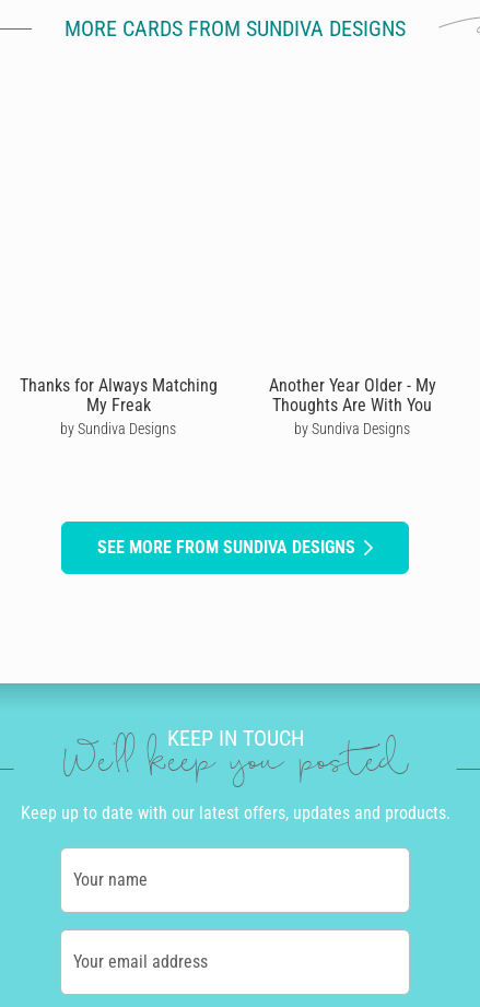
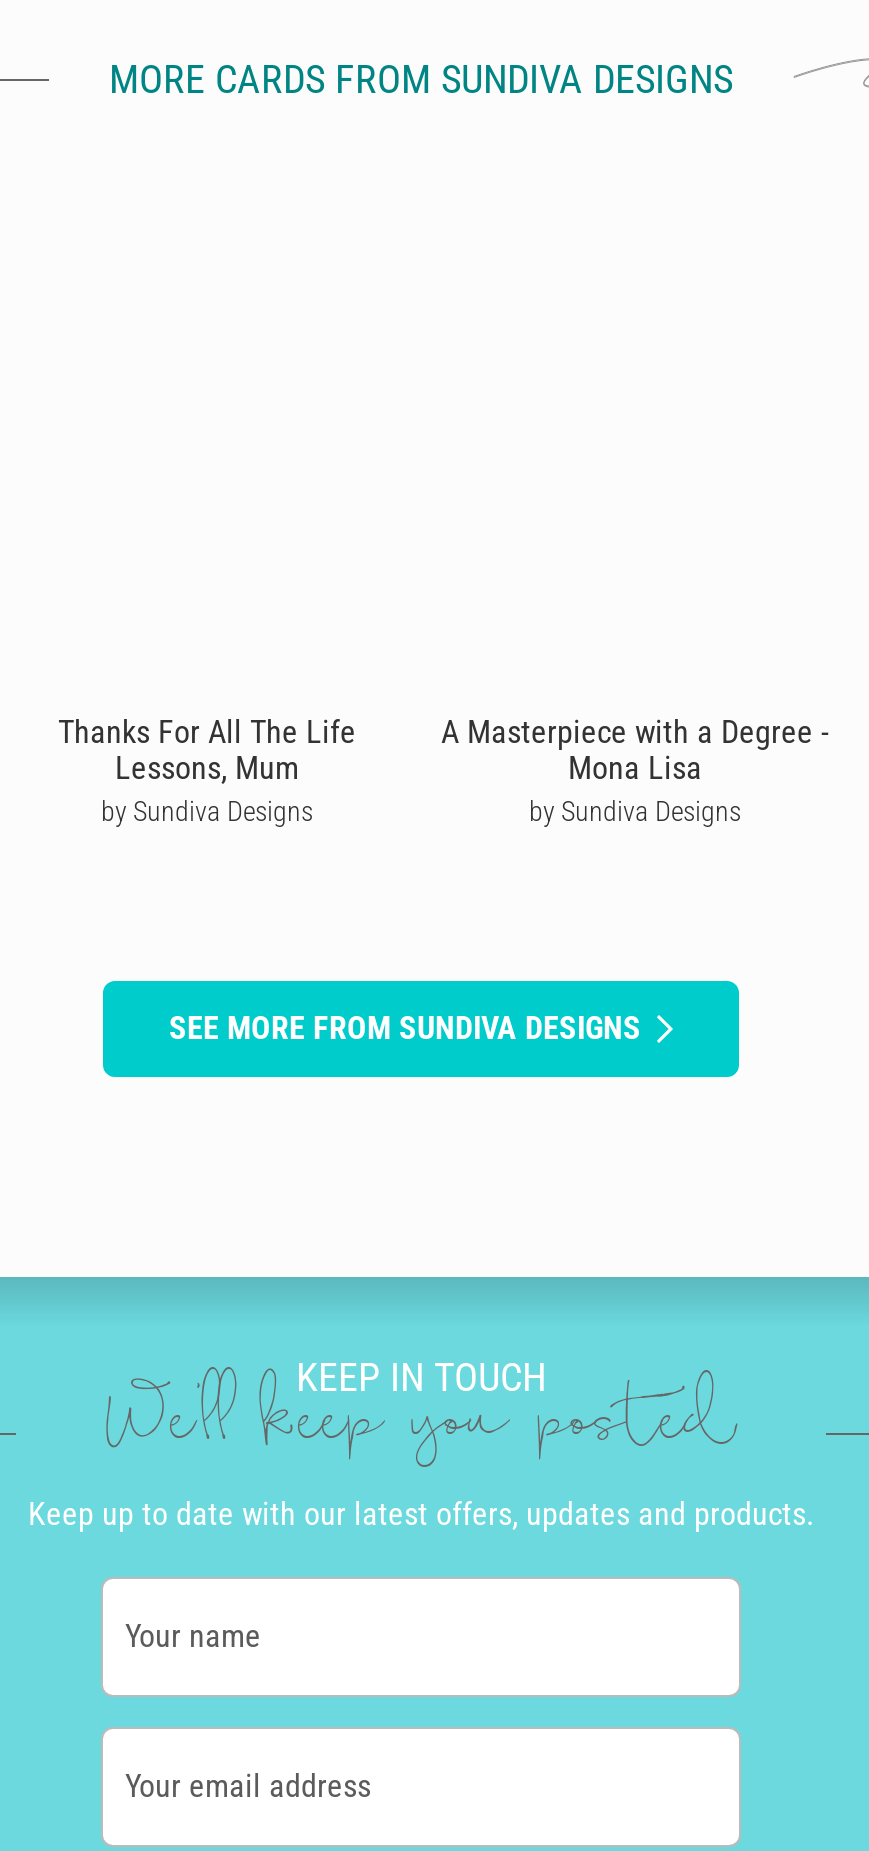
- Thanks for Always Matching
- My Freak
+ Thanks For All The Life
+ Lessons, Mum

- Another Year Older - My
- Thoughts Are With You
+ A Masterpiece with a Degree -
+ Mona Lisa
